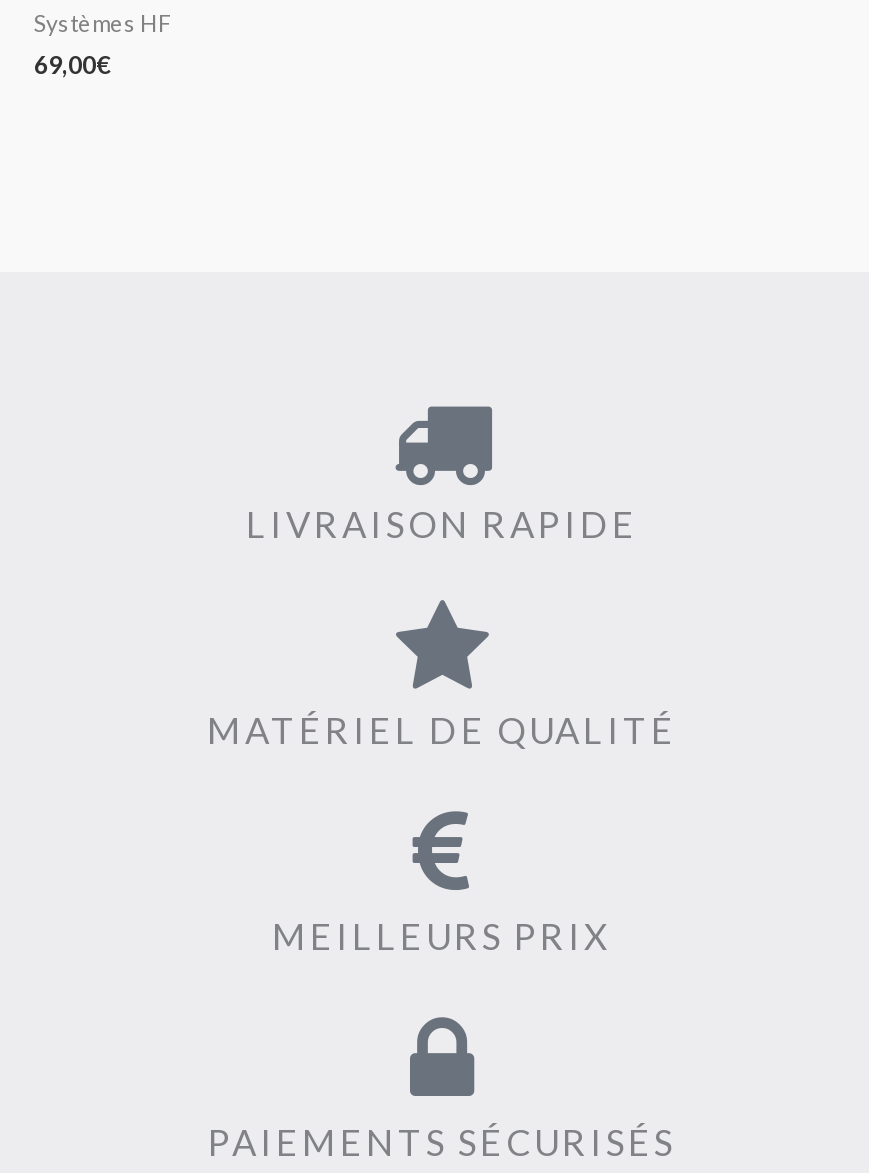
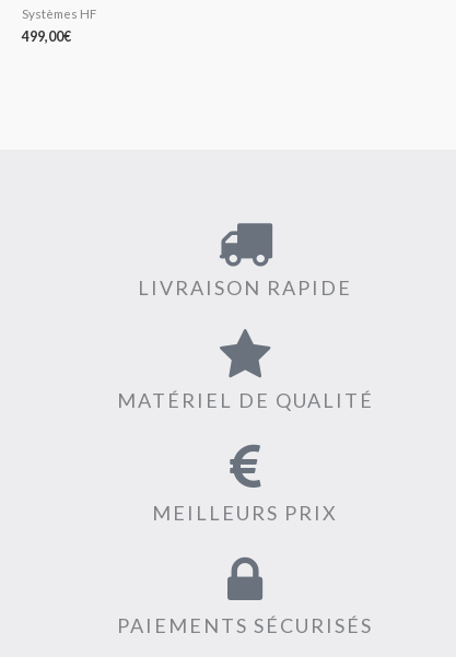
- 69,00€
+ 499,00€
